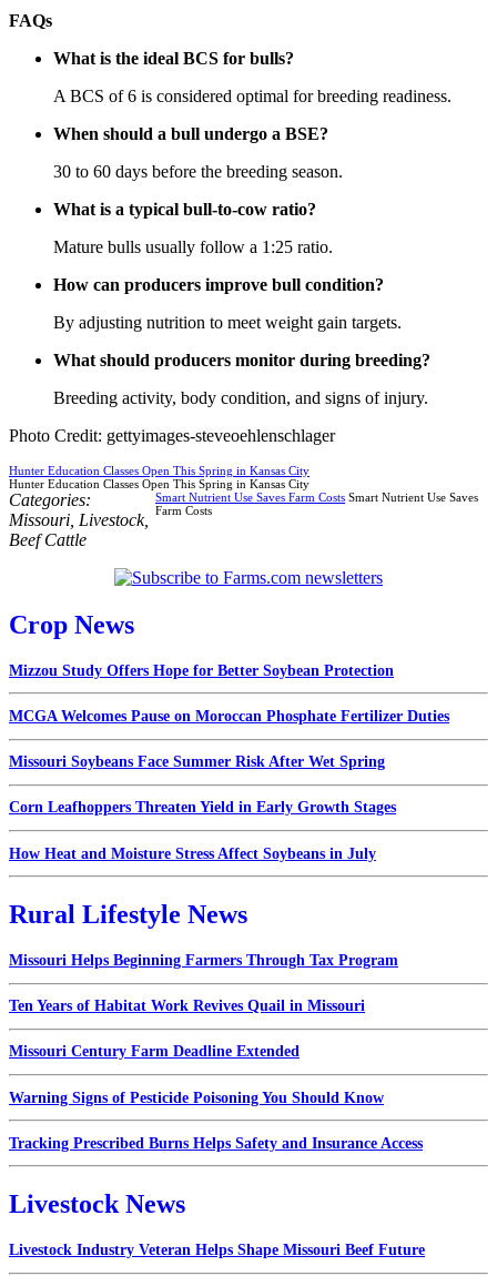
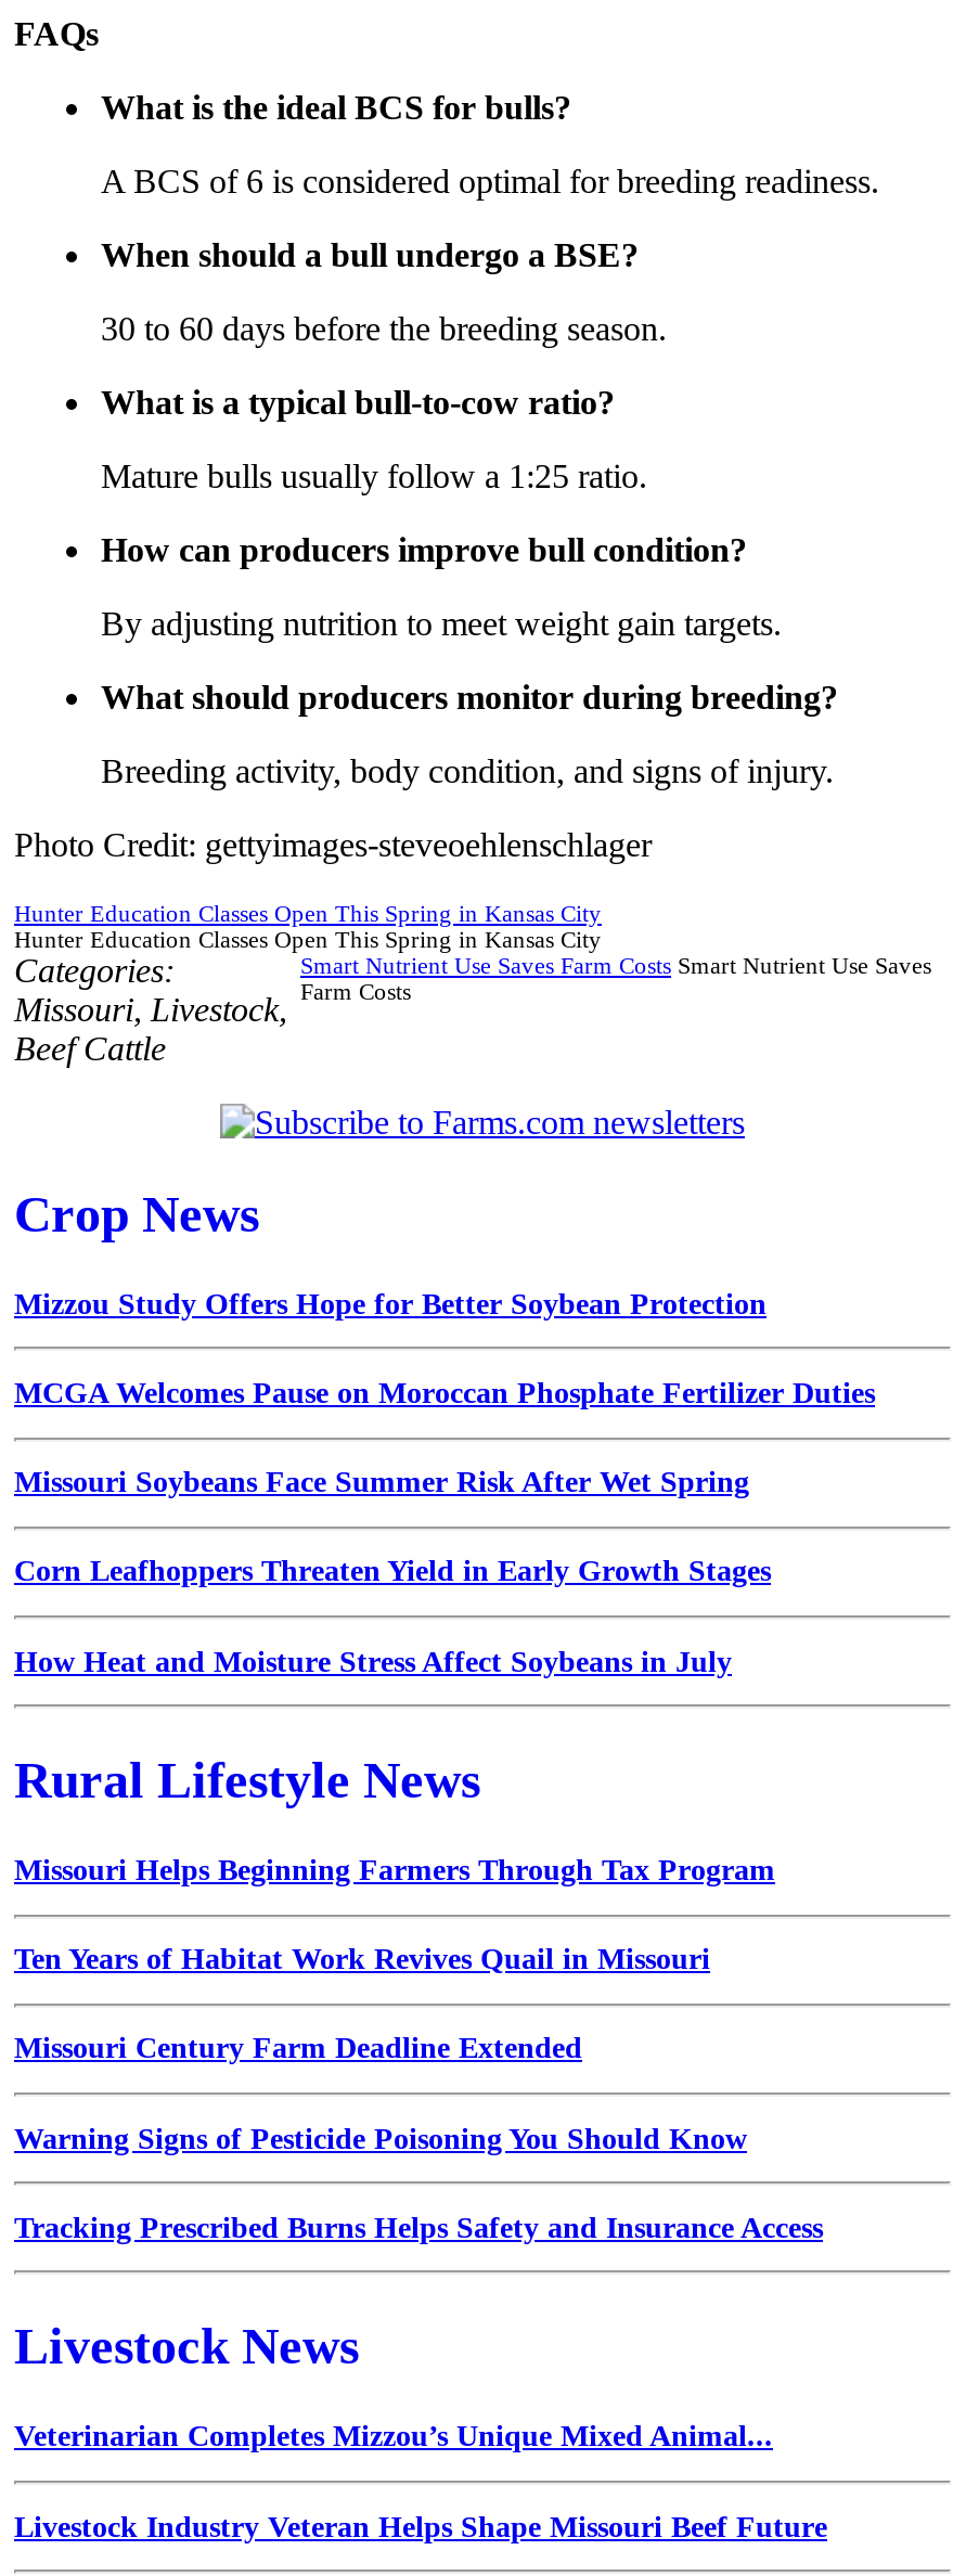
+ Veterinarian Completes Mizzou’s Unique Mixed Animal...
